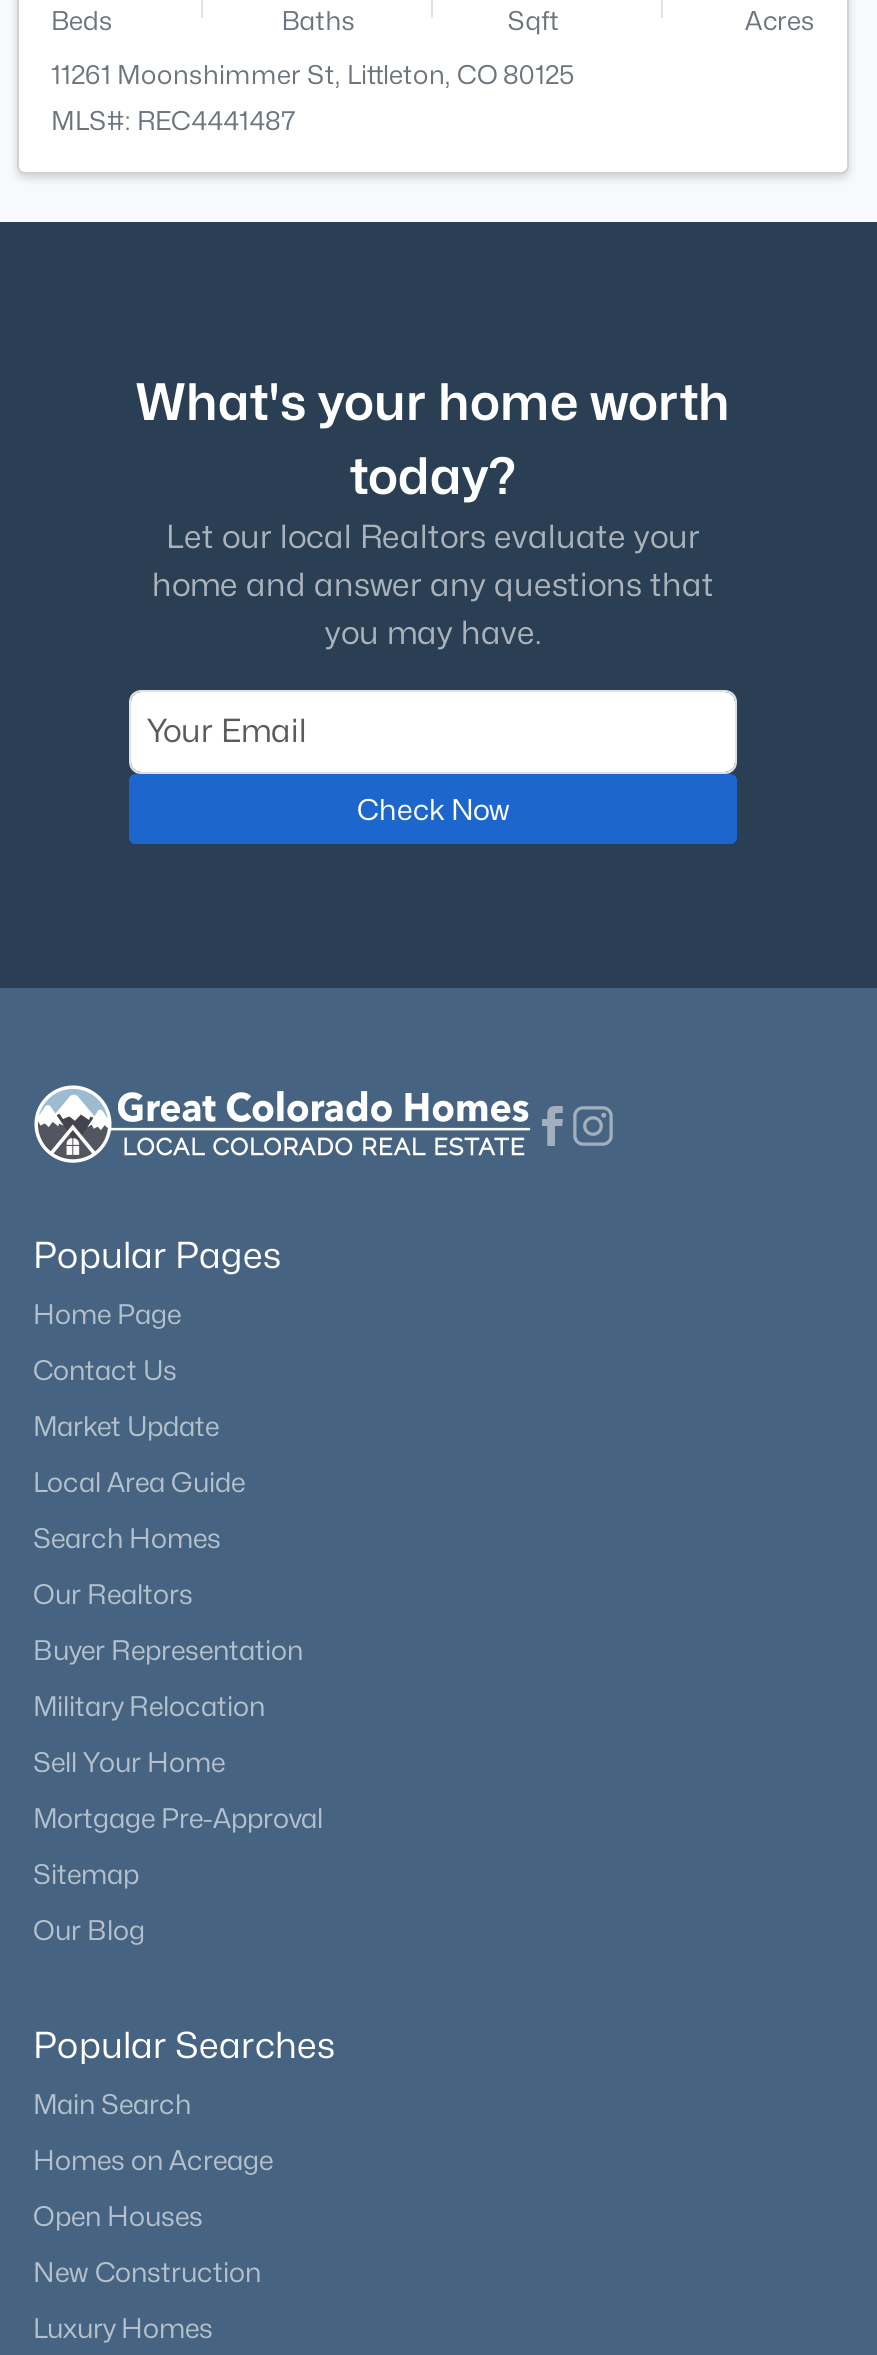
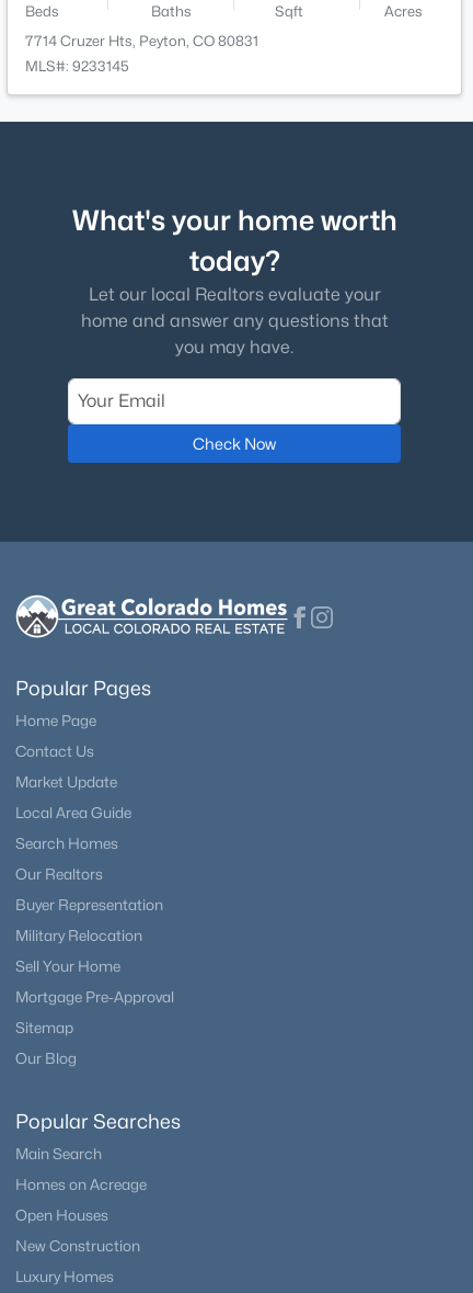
- 11261 Moonshimmer St, Littleton, CO 80125
+ 7714 Cruzer Hts, Peyton, CO 80831

- MLS#: REC4441487
+ MLS#: 9233145
